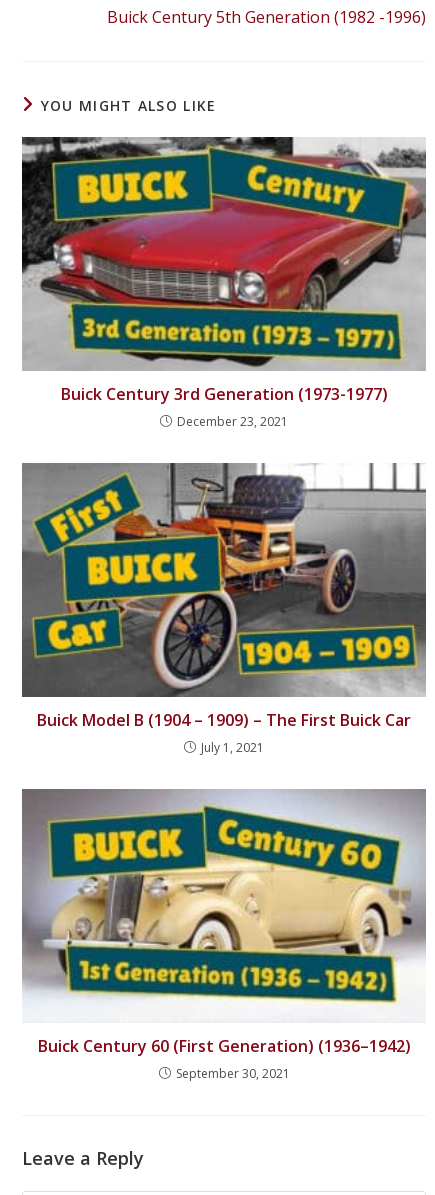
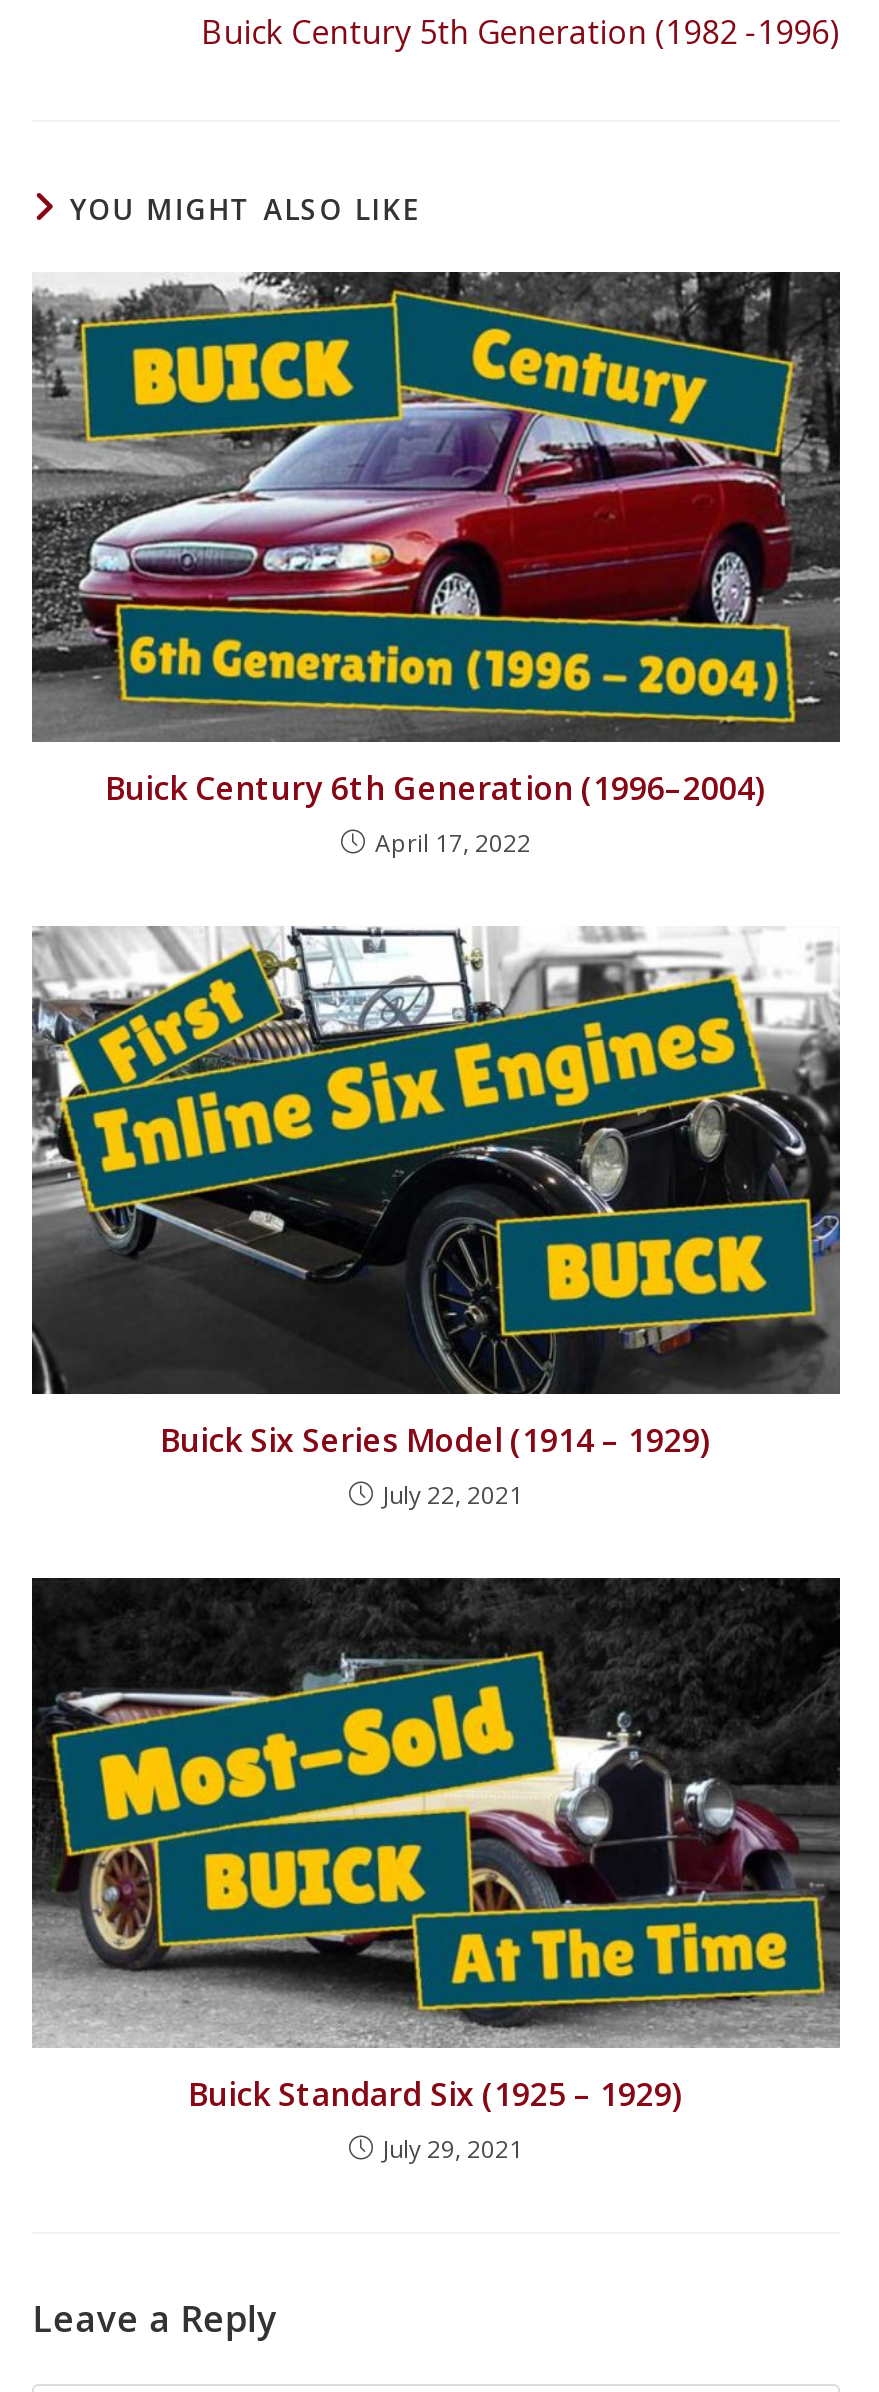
- [image]
- Buick Century 3rd Generation (1973-1977)
- December 23, 2021
+ [image]
+ Buick Century 6th Generation (1996–2004)
+ April 17, 2022

- [image]
- Buick Model B (1904 – 1909) – The First Buick Car
- July 1, 2021
+ [image]
+ Buick Six Series Model (1914 – 1929)
+ July 22, 2021

- [image]
- Buick Century 60 (First Generation) (1936–1942)
- September 30, 2021
+ [image]
+ Buick Standard Six (1925 – 1929)
+ July 29, 2021
